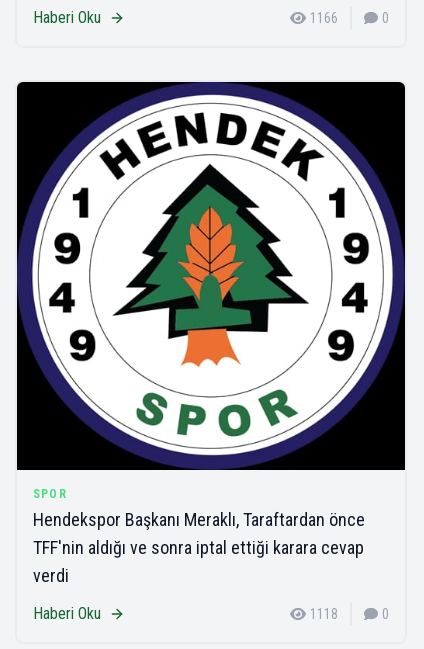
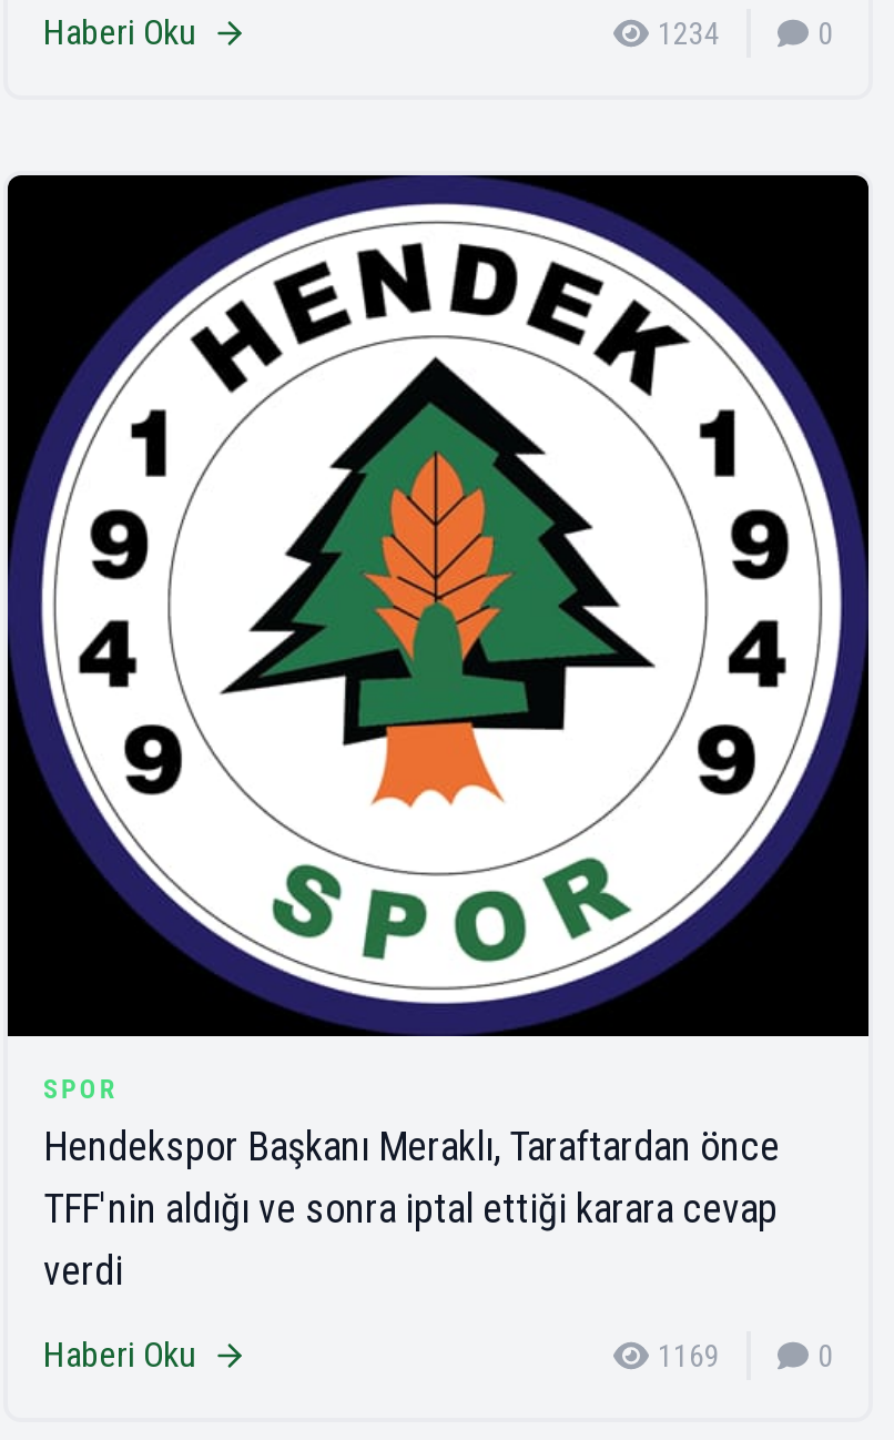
- 1166
+ 1234

- 1118
+ 1169
